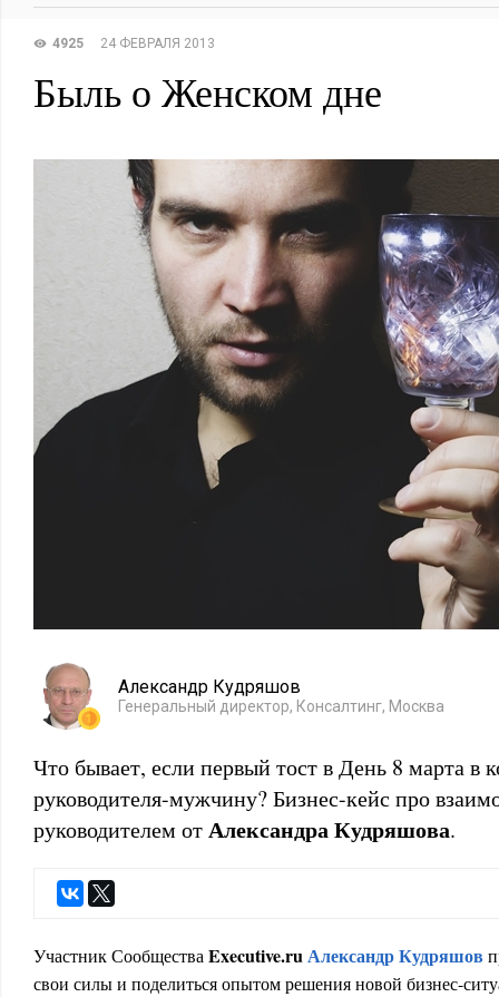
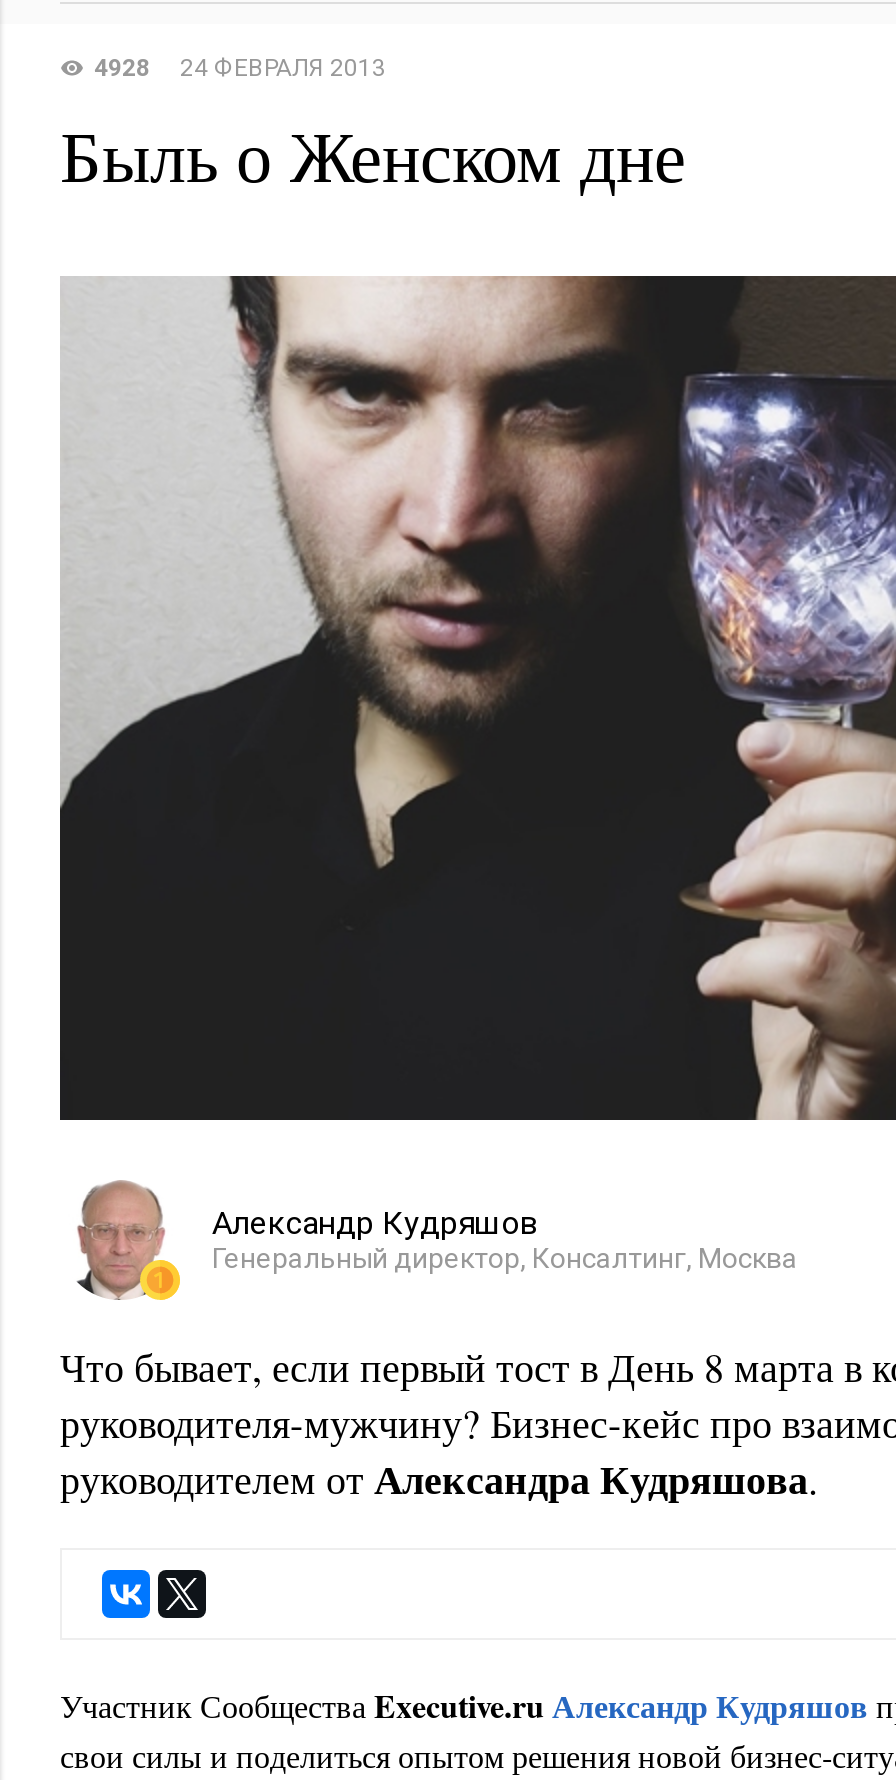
- 4925 24 ФЕВРАЛЯ 2013
+ 4928 24 ФЕВРАЛЯ 2013
